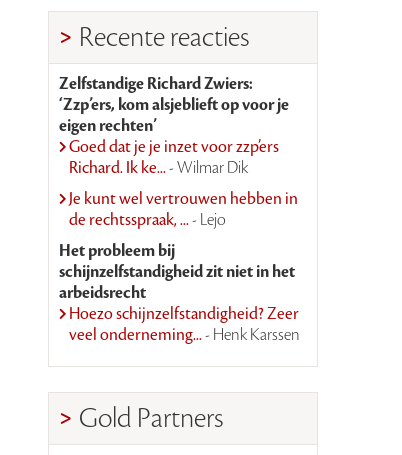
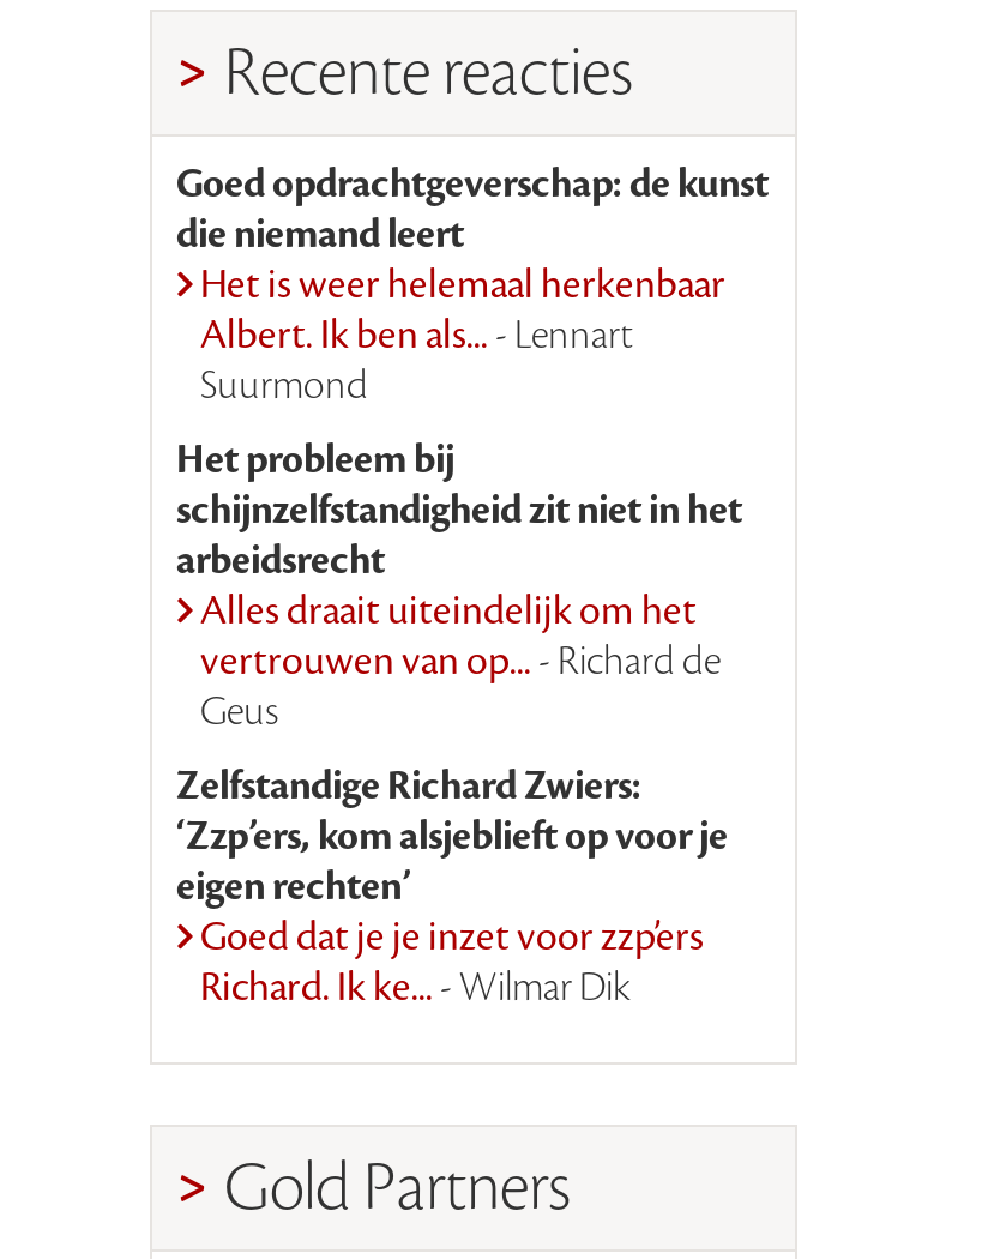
+ Goed opdrachtgeverschap: de kunst
+ die niemand leert
+ Het is weer helemaal herkenbaar
+ Albert. Ik ben als... - Lennart
+ Suurmond
+ Alles draait uiteindelijk om het
+ vertrouwen van op... - Richard de
+ Geus

moved down: Zelfstandige Richard Zwiers: | ‘Zzp’ers, kom alsjeblieft op voor je | eigen rechten’ | Goed dat je je inzet voor zzp’ers | Richard. Ik ke... - Wilmar Dik

- Je kunt wel vertrouwen hebben in
- de rechtsspraak, ... - Lejo
- Hoezo schijnzelfstandigheid? Zeer
- veel onderneming... - Henk Karssen

moved up: Het probleem bij | schijnzelfstandigheid zit niet in het | arbeidsrecht
